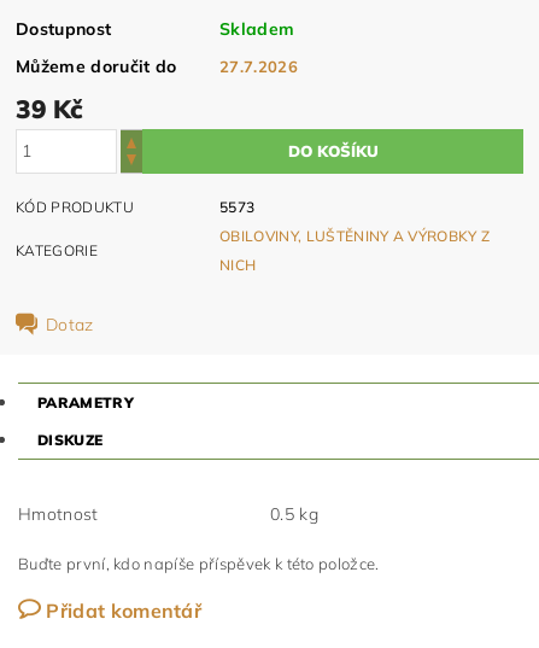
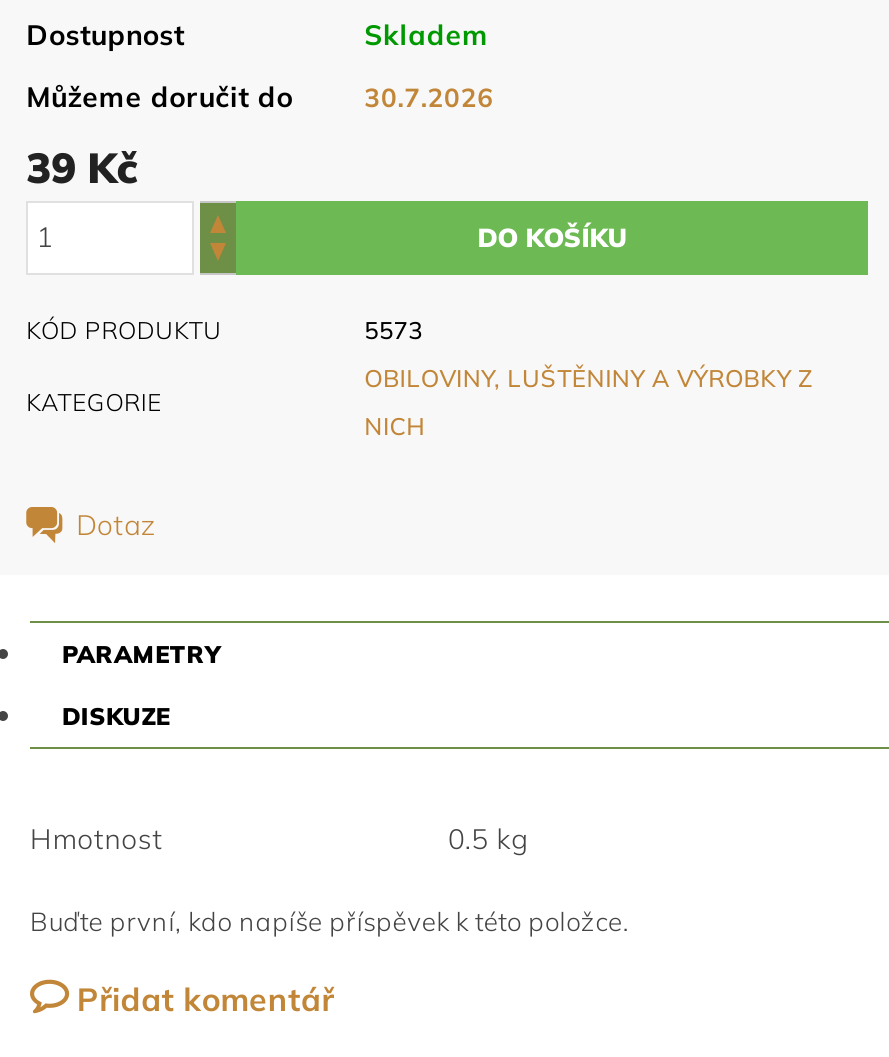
- 27.7.2026
+ 30.7.2026
